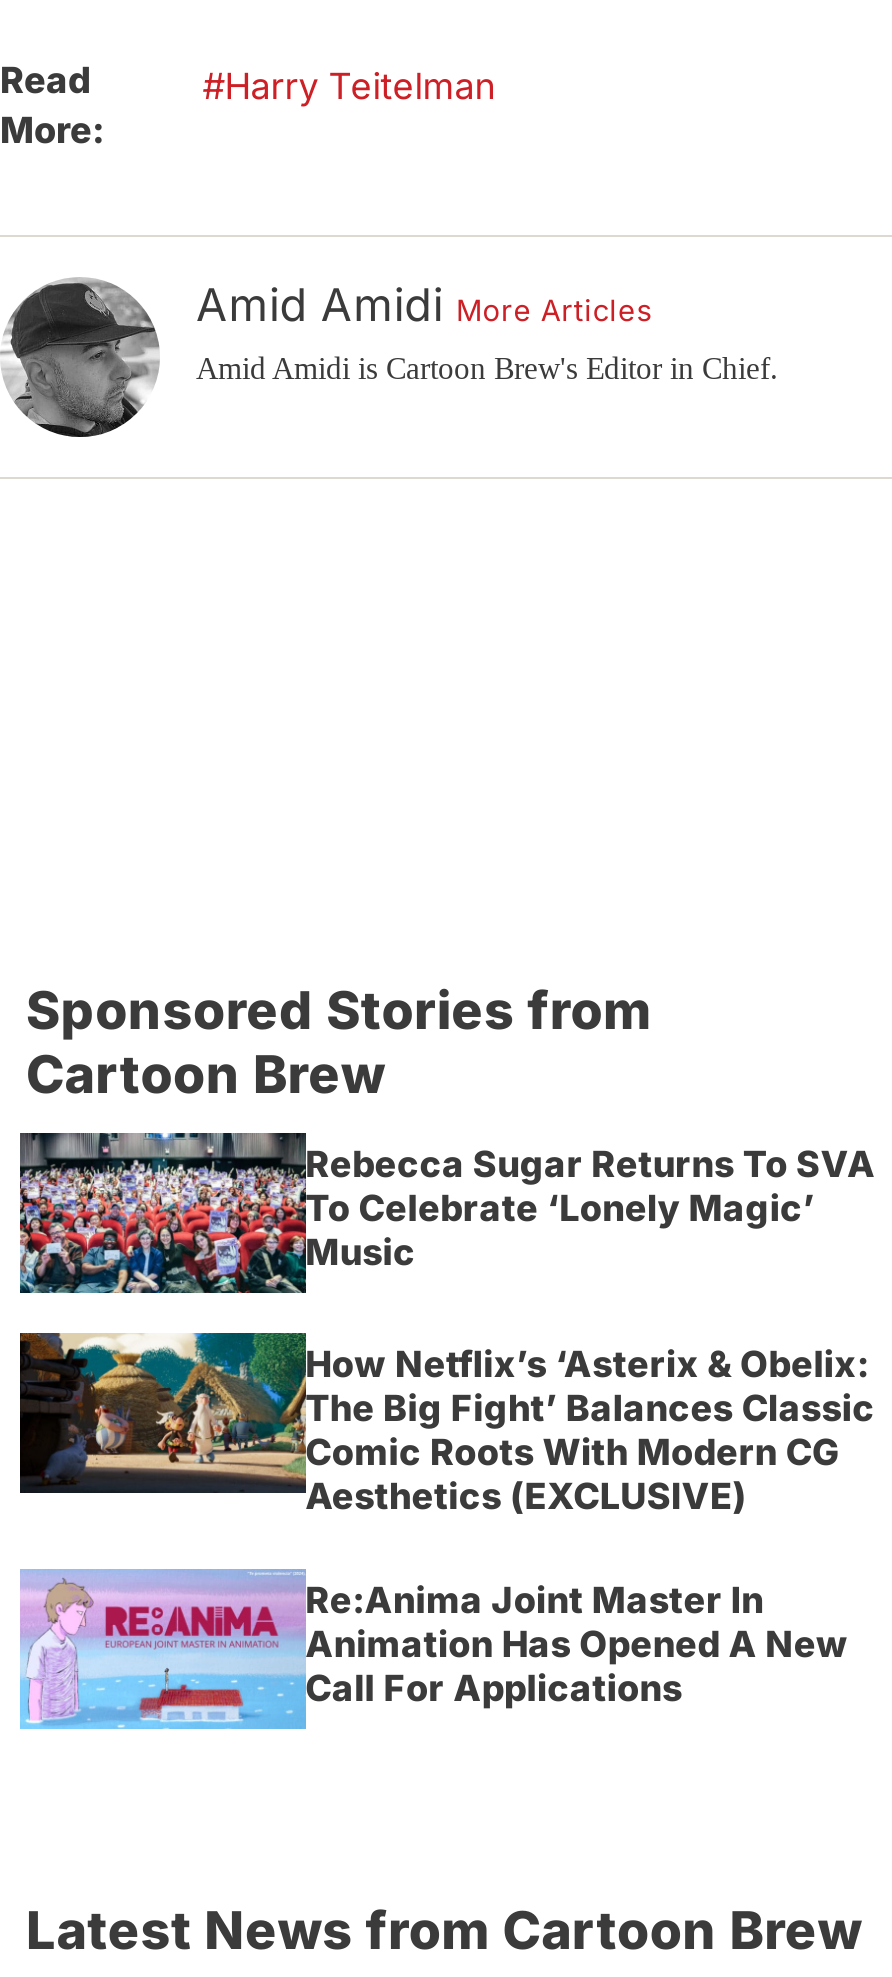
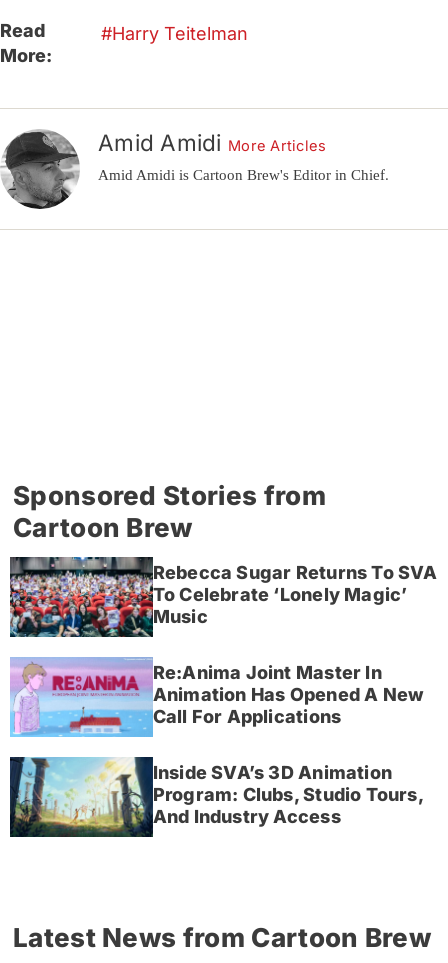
- [image]
- How Netflix’s ‘Asterix & Obelix:
- The Big Fight’ Balances Classic
- Comic Roots With Modern CG
- Aesthetics (EXCLUSIVE)

moved up: [image] | Re:Anima Joint Master In | Animation Has Opened A New | Call For Applications

+ [image]
+ Inside SVA’s 3D Animation
+ Program: Clubs, Studio Tours,
+ And Industry Access
